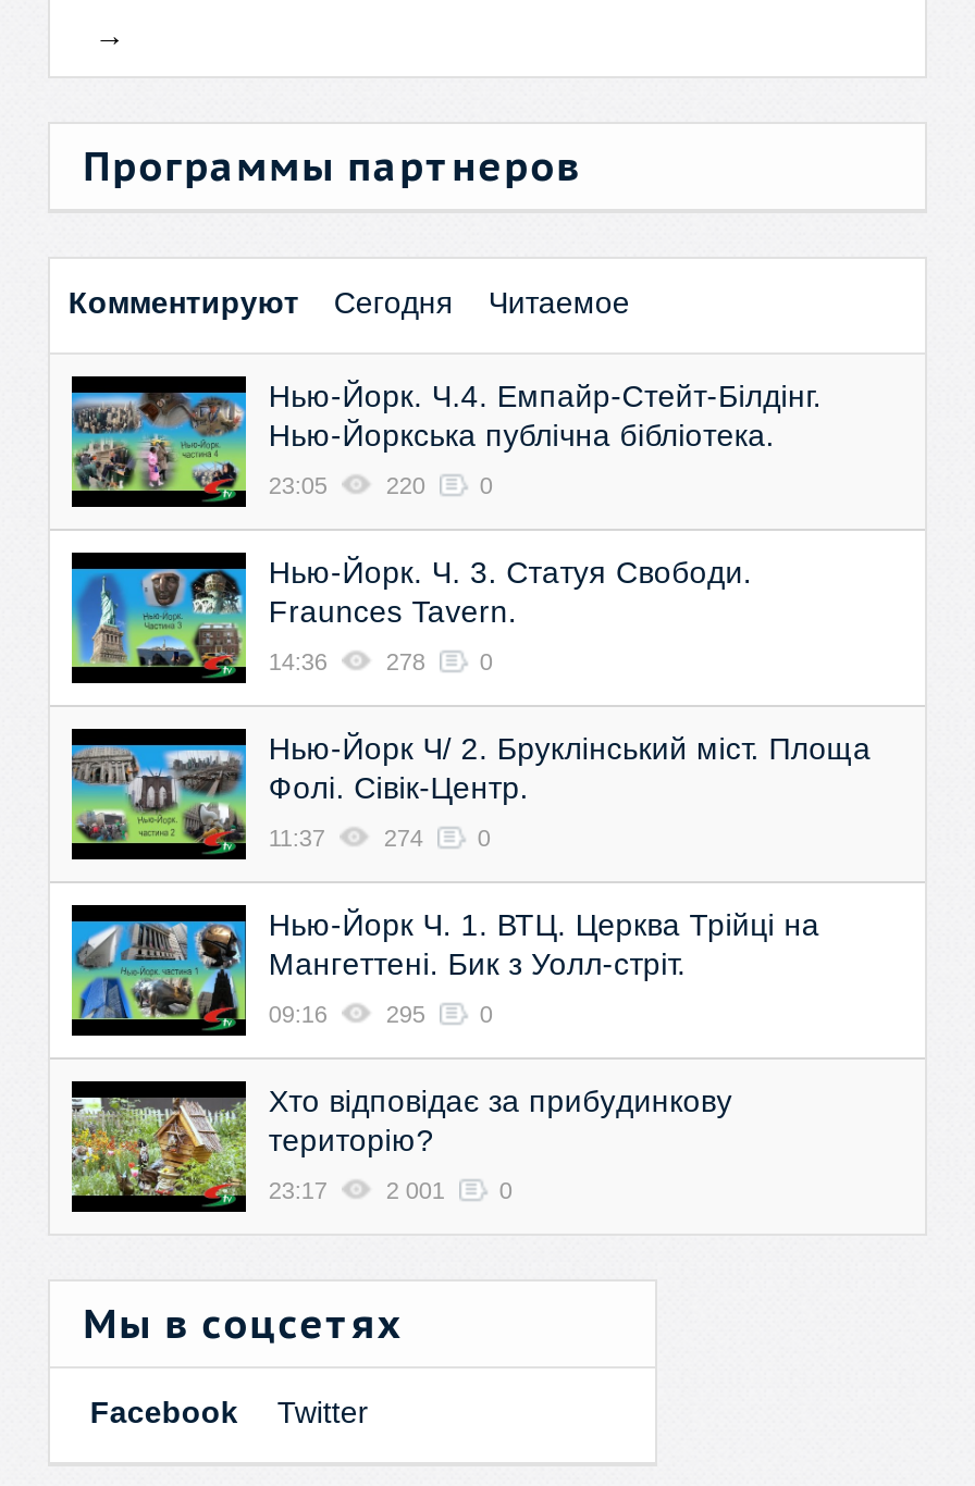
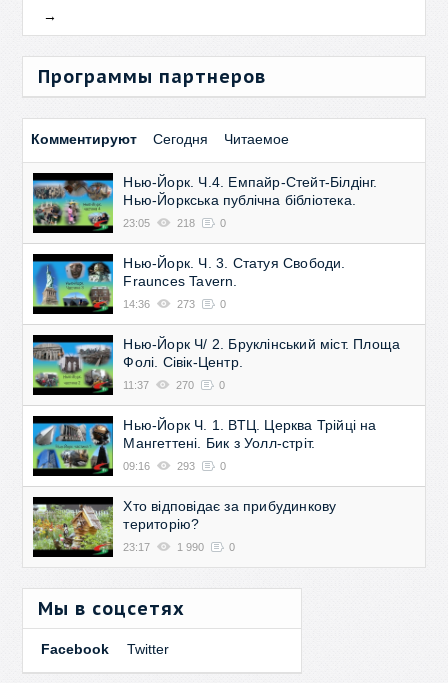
- 220
+ 218

- 278
+ 273

- 274
+ 270

- 295
+ 293

- 2 001
+ 1 990
